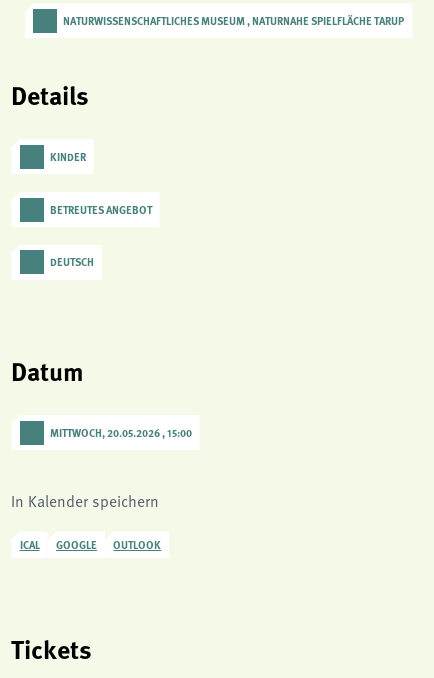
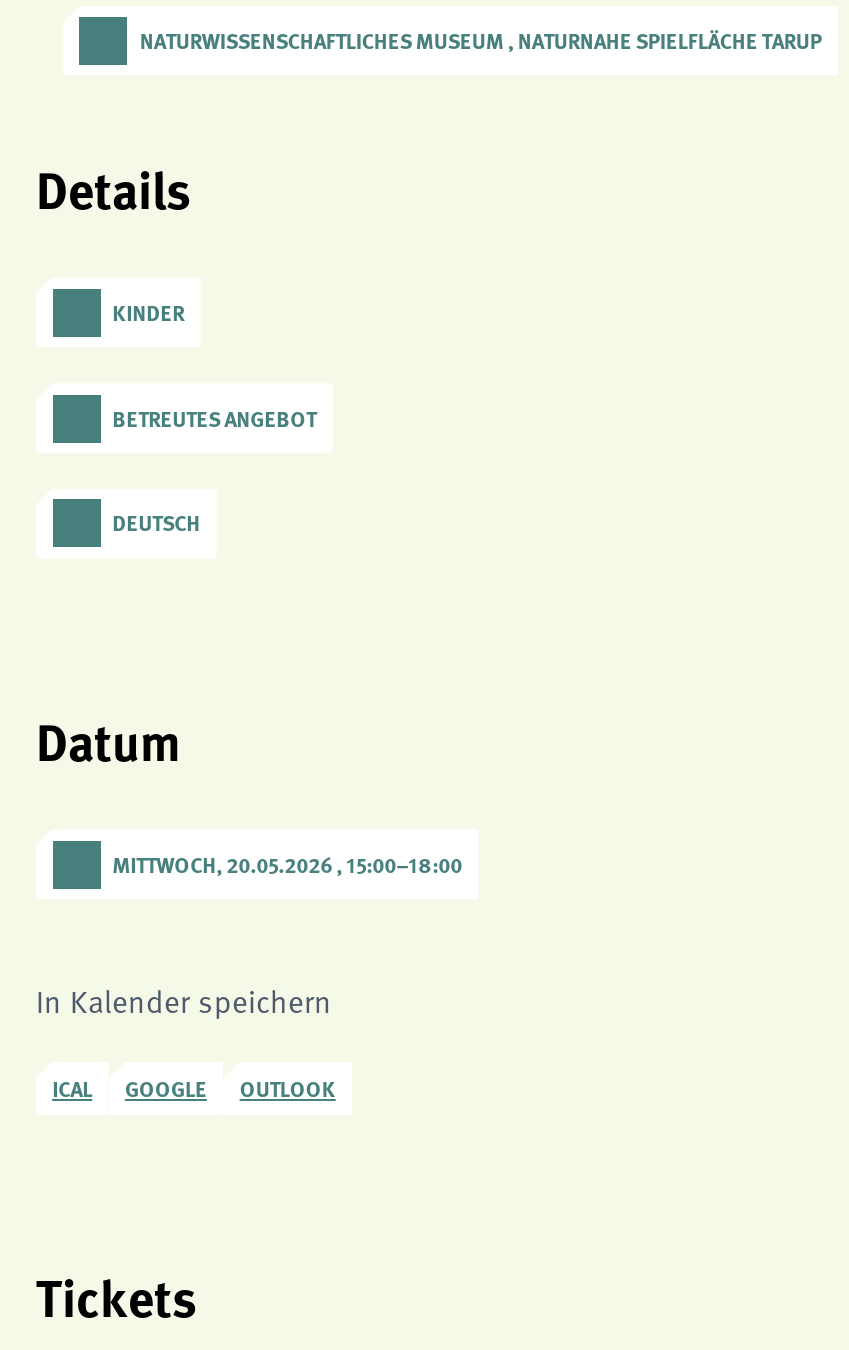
- MITTWOCH, 20.05.2026 , 15:00
+ MITTWOCH, 20.05.2026 , 15:00–18:00
